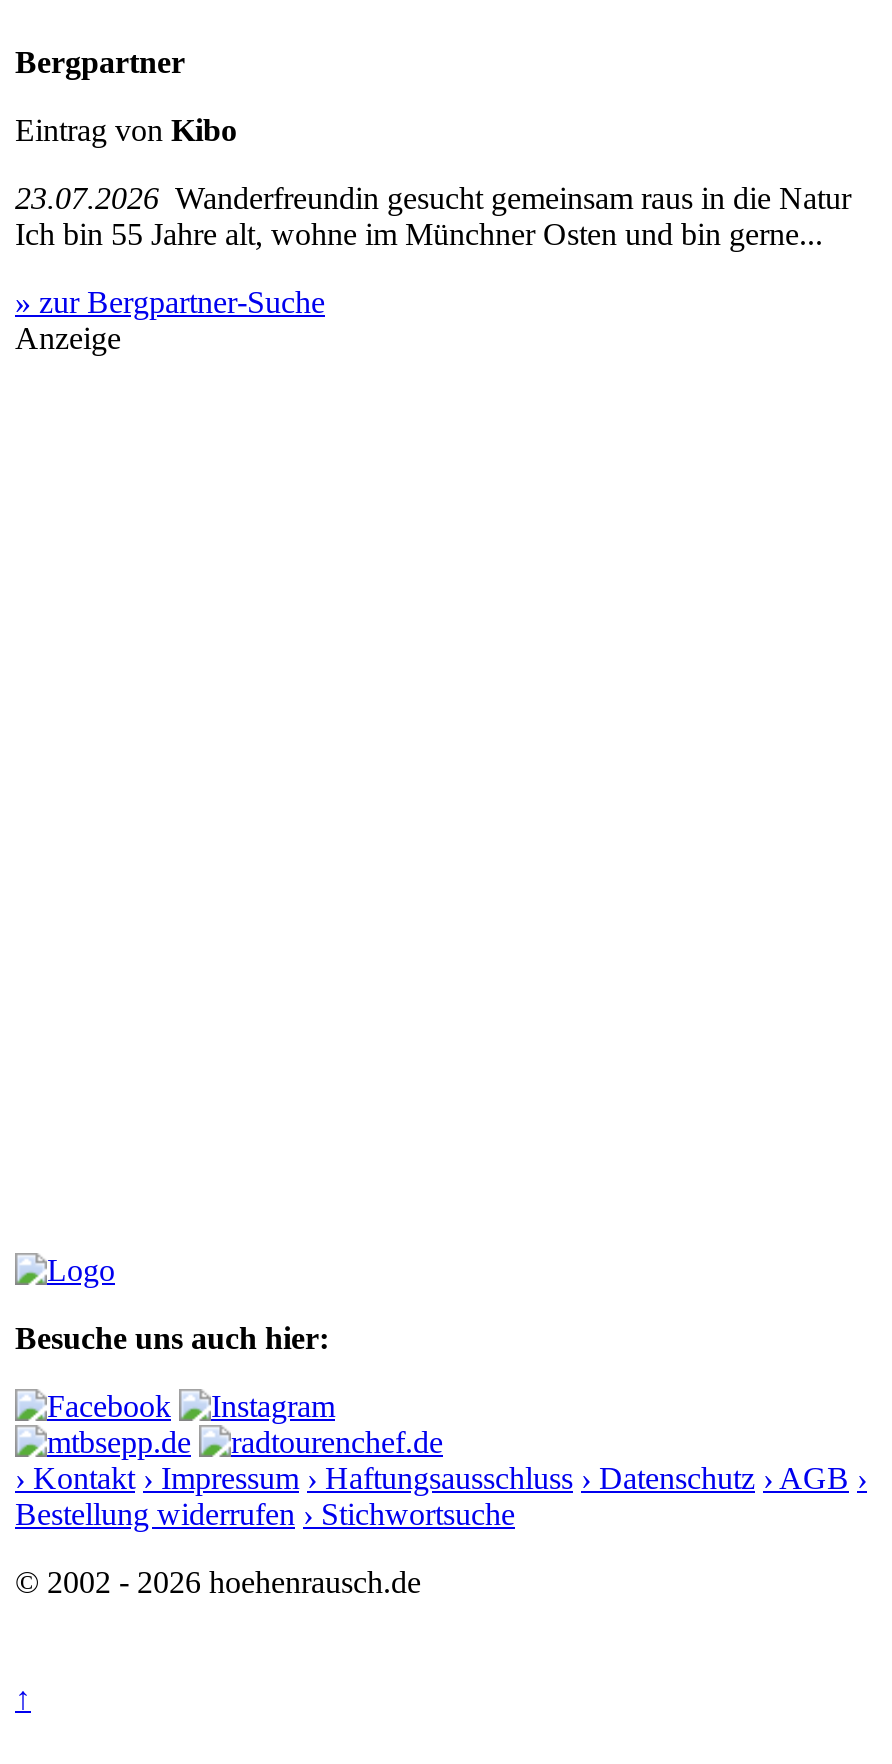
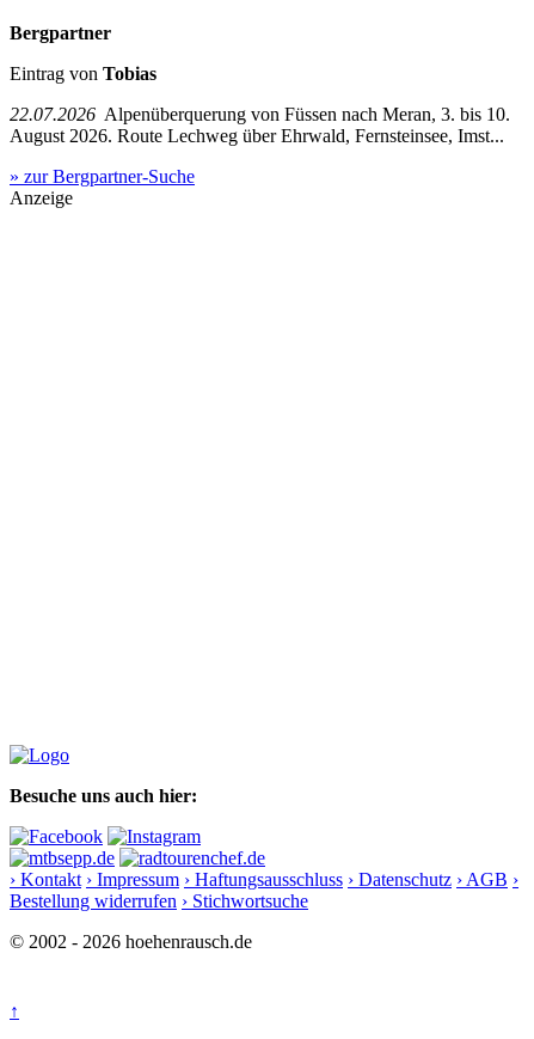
- Eintrag von Kibo
+ Eintrag von Tobias

- 23.07.2026 Wanderfreundin gesucht gemeinsam raus in die Natur
- Ich bin 55 Jahre alt, wohne im Münchner Osten und bin gerne...
+ 22.07.2026 Alpenüberquerung von Füssen nach Meran, 3. bis 10.
+ August 2026. Route Lechweg über Ehrwald, Fernsteinsee, Imst...
